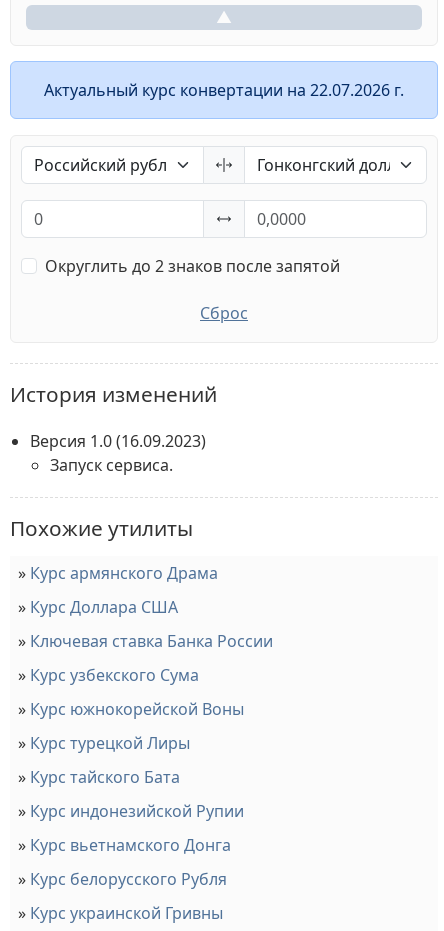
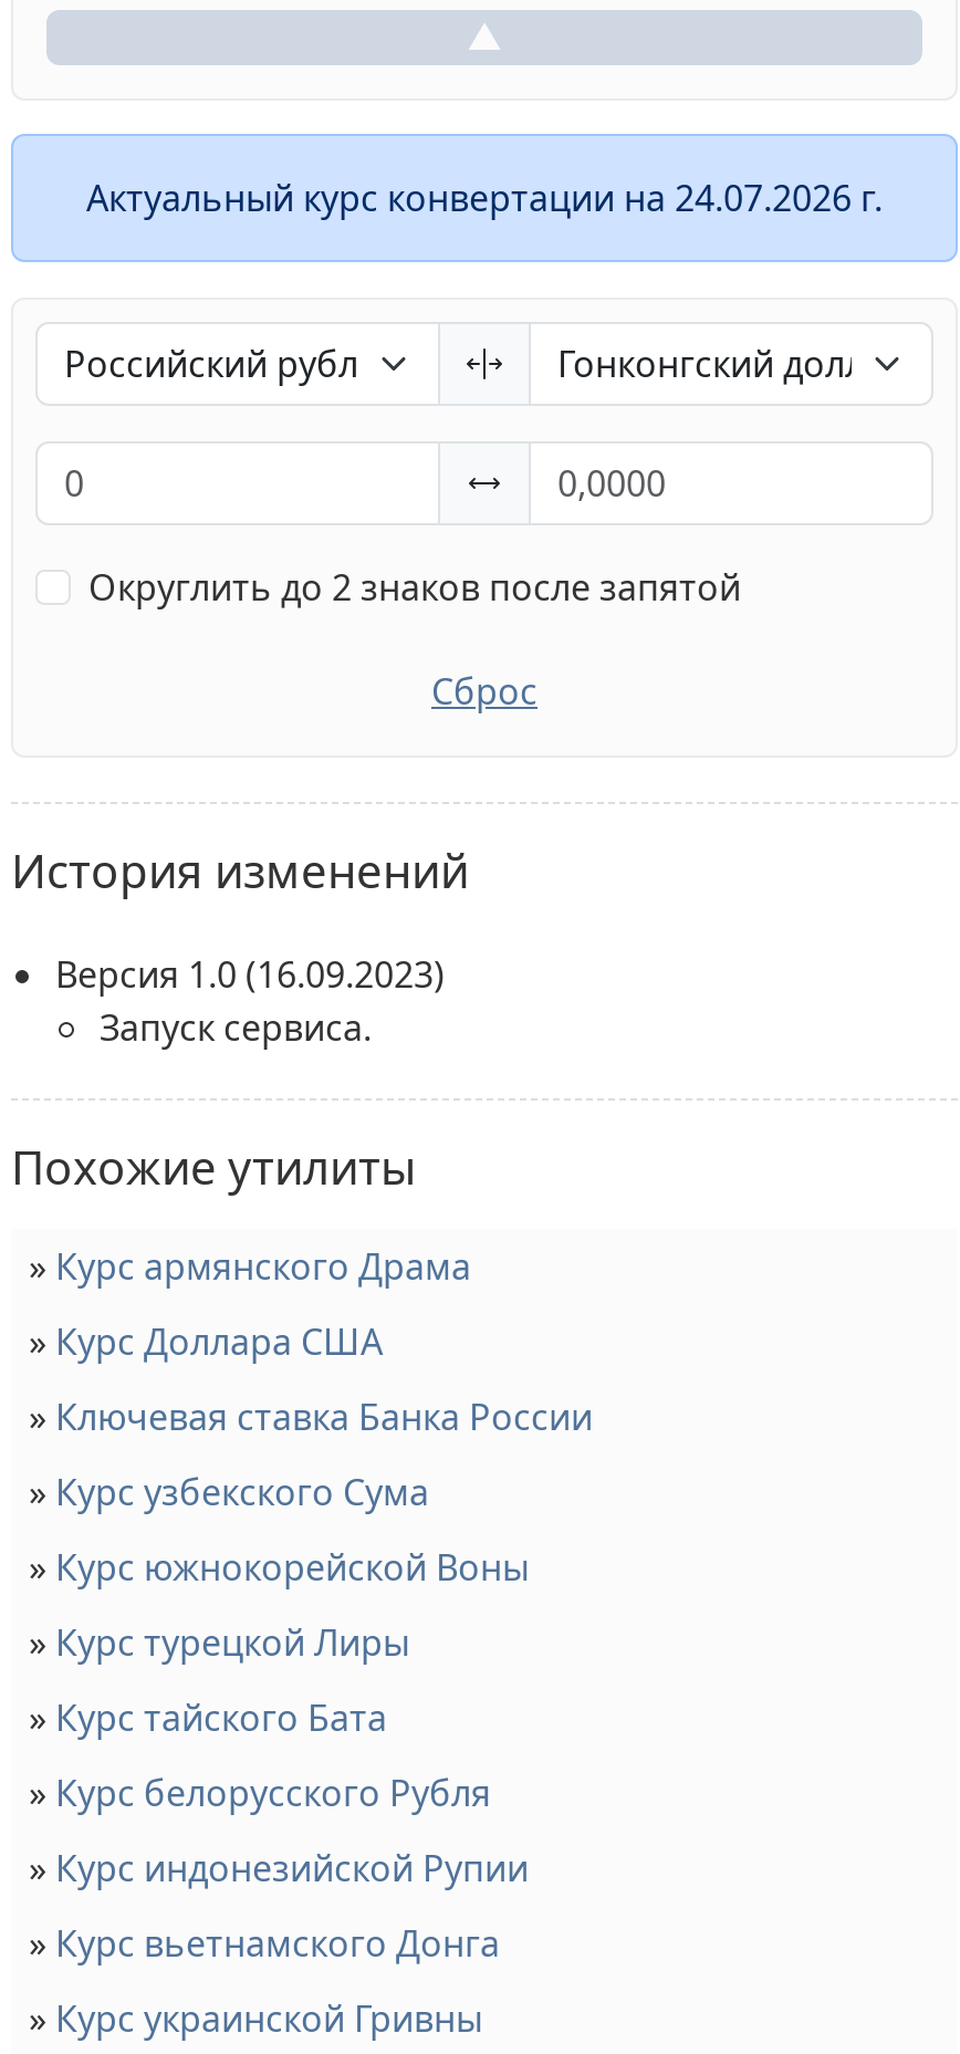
- Актуальный курс конвертации на 22.07.2026 г.
+ Актуальный курс конвертации на 24.07.2026 г.

moved down: Курс индонезийской Рупии | Курс вьетнамского Донга

moved up: Курс белорусского Рубля
